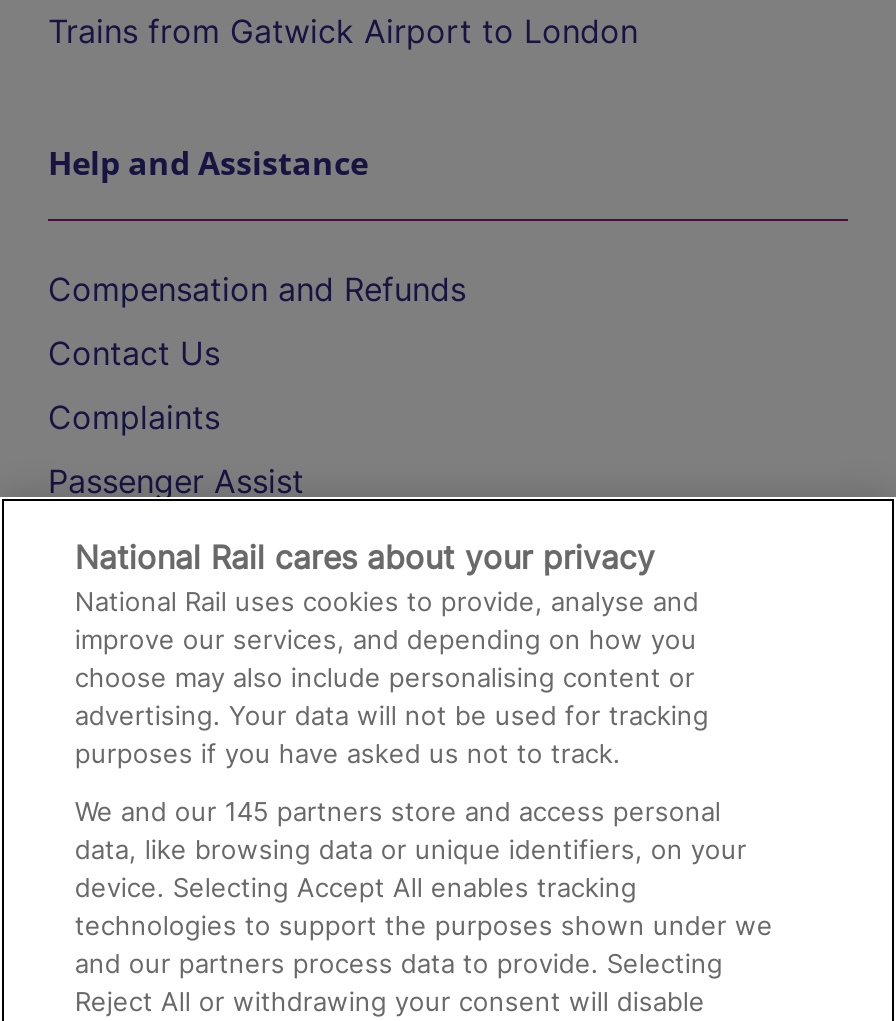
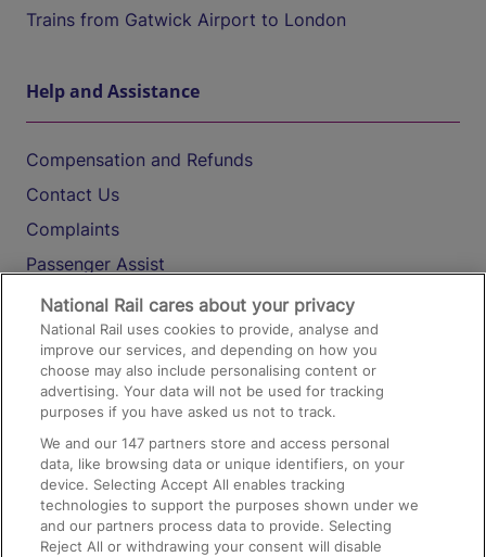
- We and our 145 partners store and access personal
+ We and our 147 partners store and access personal
